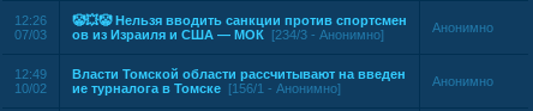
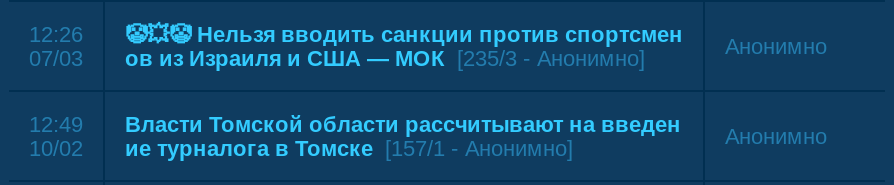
- ов из Израиля и США — МОК [234/3 - Анонимно]
+ ов из Израиля и США — МОК [235/3 - Анонимно]

- ие турналога в Томске [156/1 - Анонимно]
+ ие турналога в Томске [157/1 - Анонимно]
